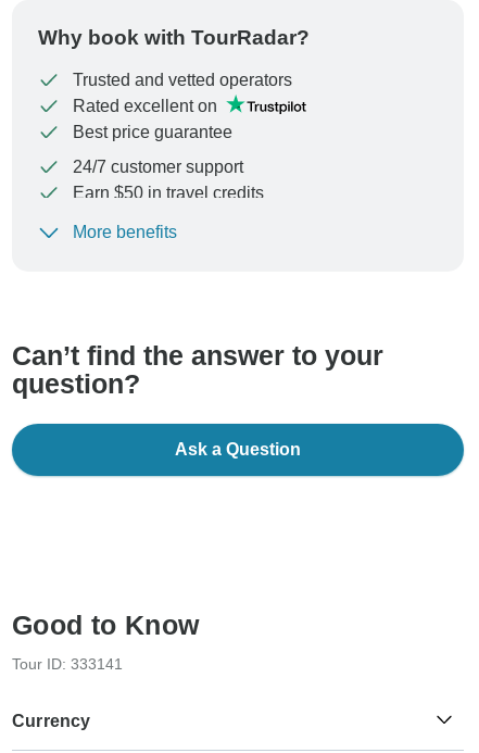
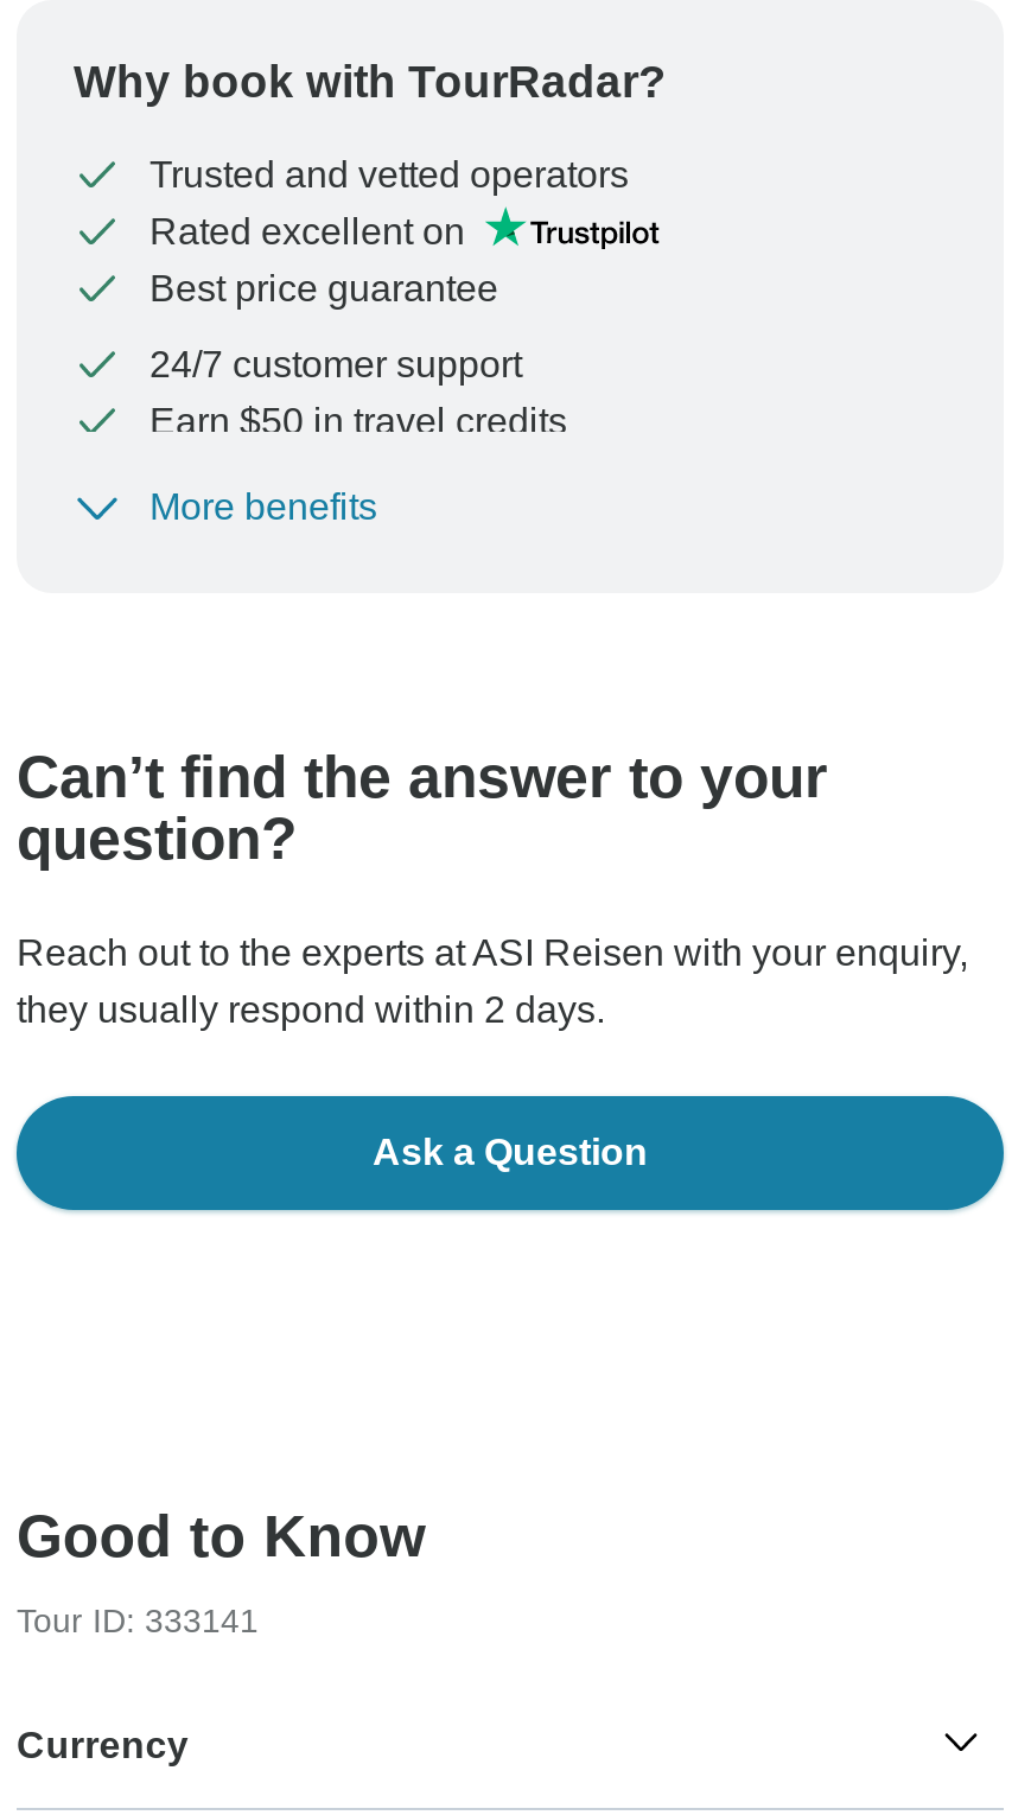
+ Reach out to the experts at ASI Reisen with your enquiry,
+ they usually respond within 2 days.
